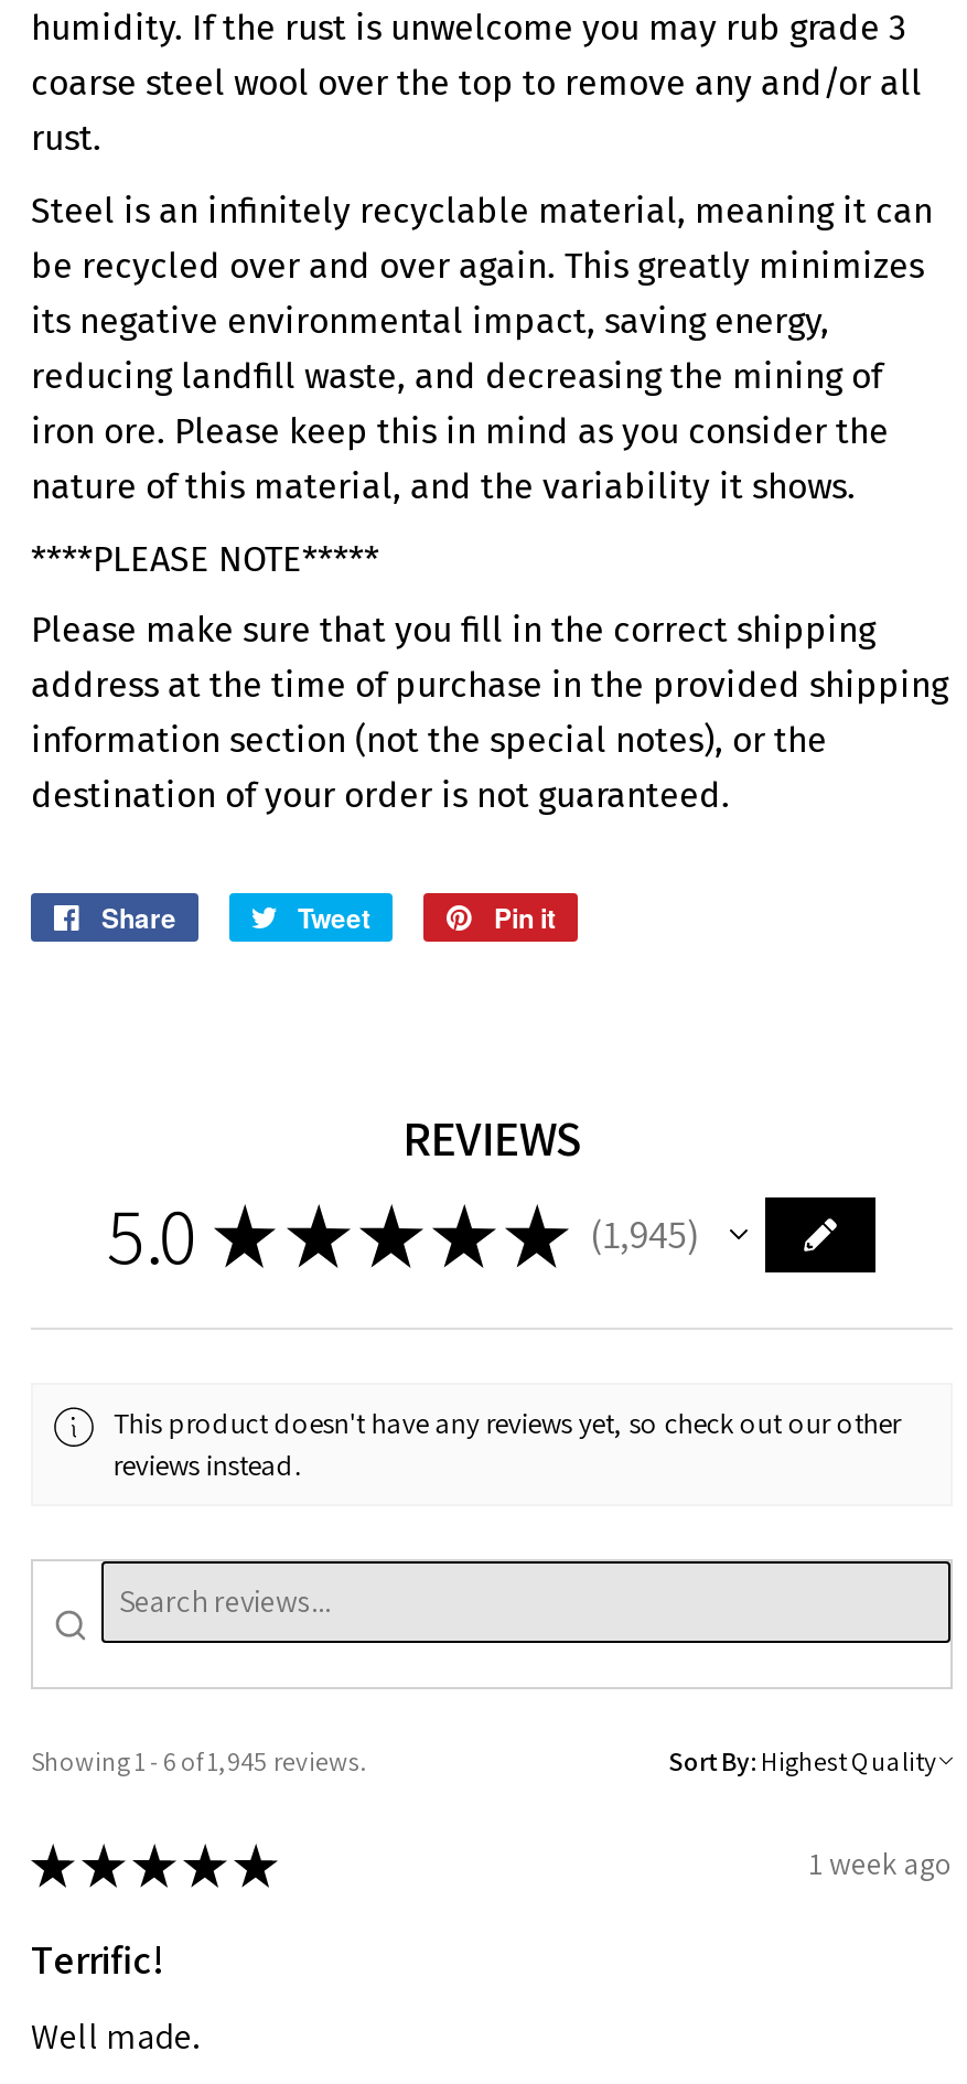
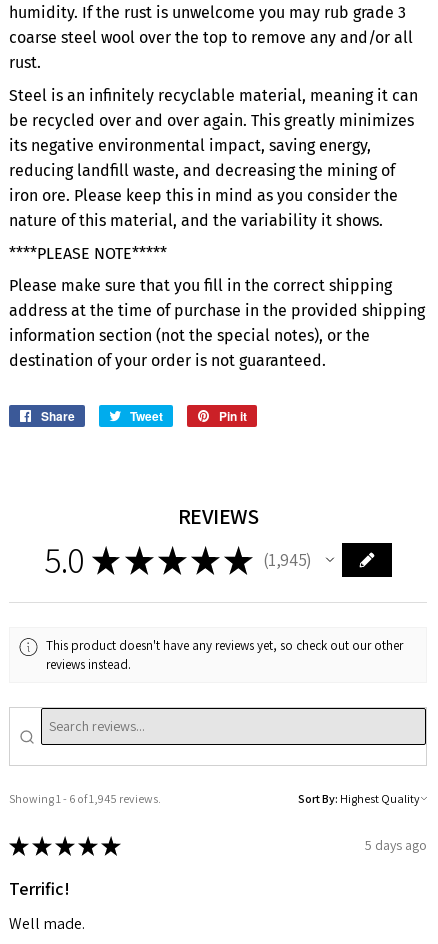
- 1 week ago
+ 5 days ago
